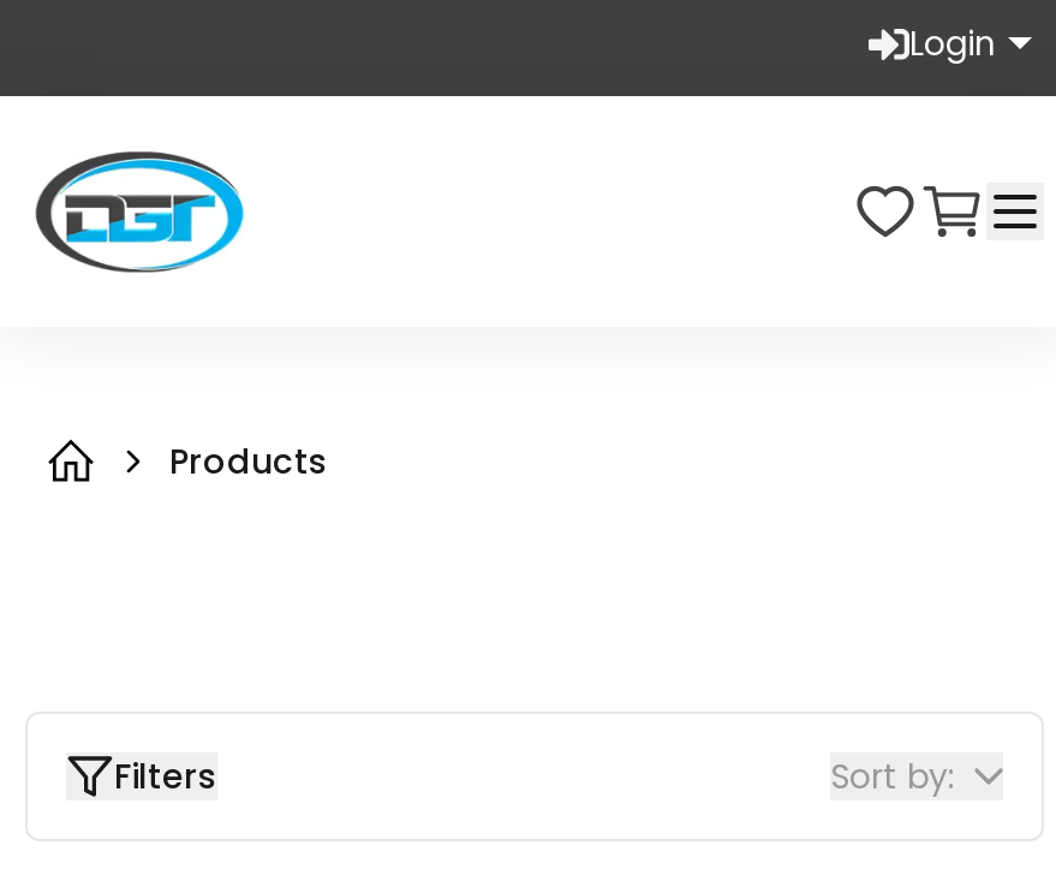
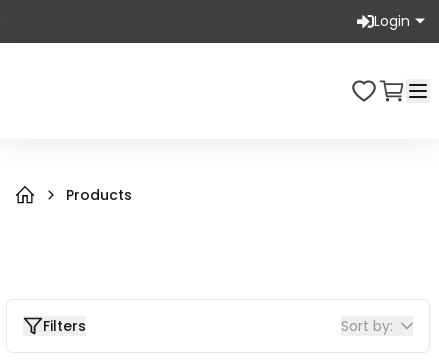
- [image]
